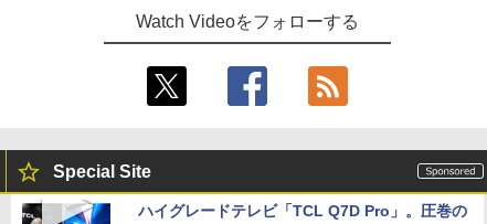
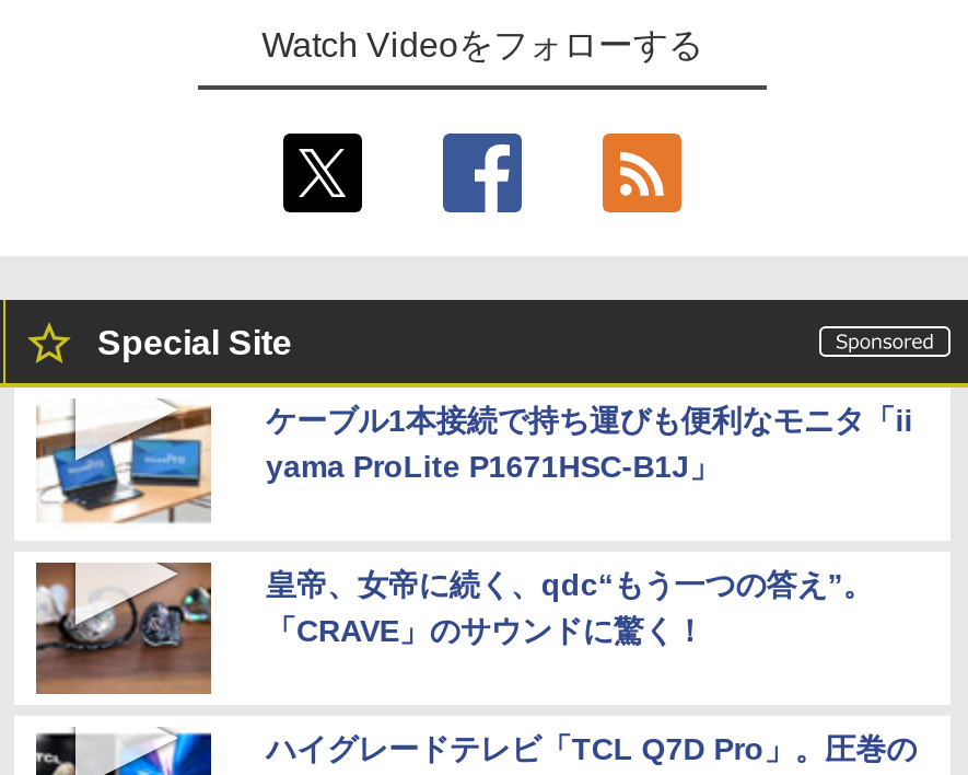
+ [image]
+ ケーブル1本接続で持ち運びも便利なモニタ「ii
+ yama ProLite P1671HSC-B1J」
+ 皇帝、女帝に続く、qdc“もう一つの答え”。
+ 「CRAVE」のサウンドに驚く！

+ [image]
